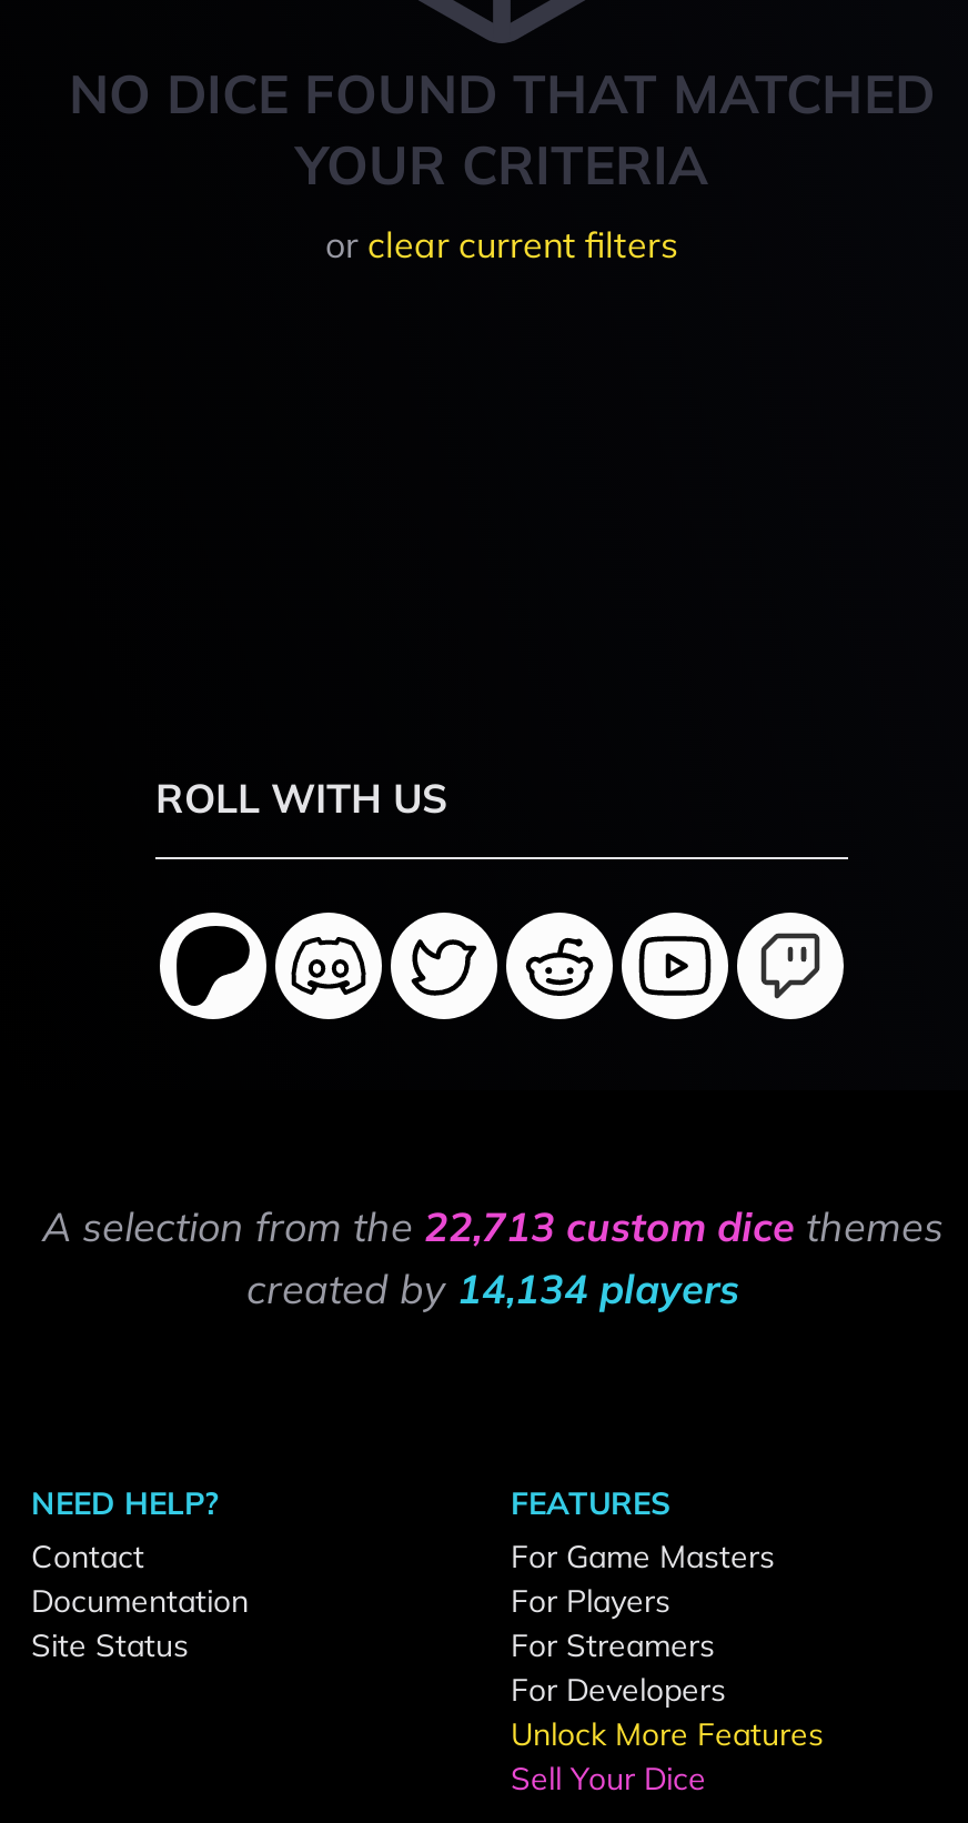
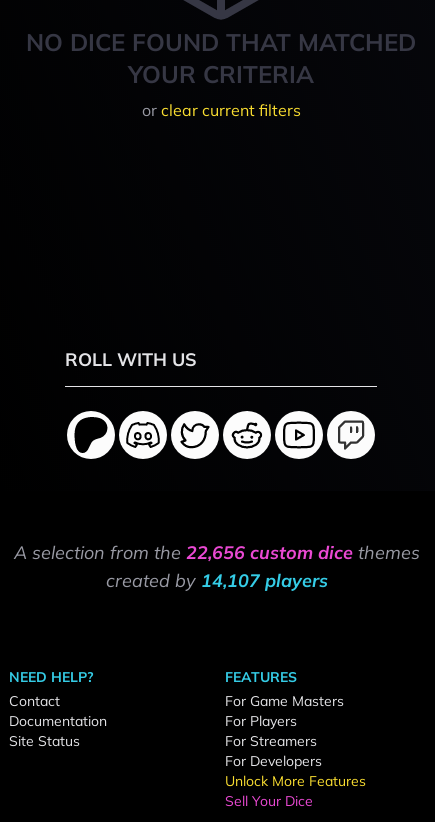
- A selection from the 22,713 custom dice themes
+ A selection from the 22,656 custom dice themes

- created by 14,134 players
+ created by 14,107 players
